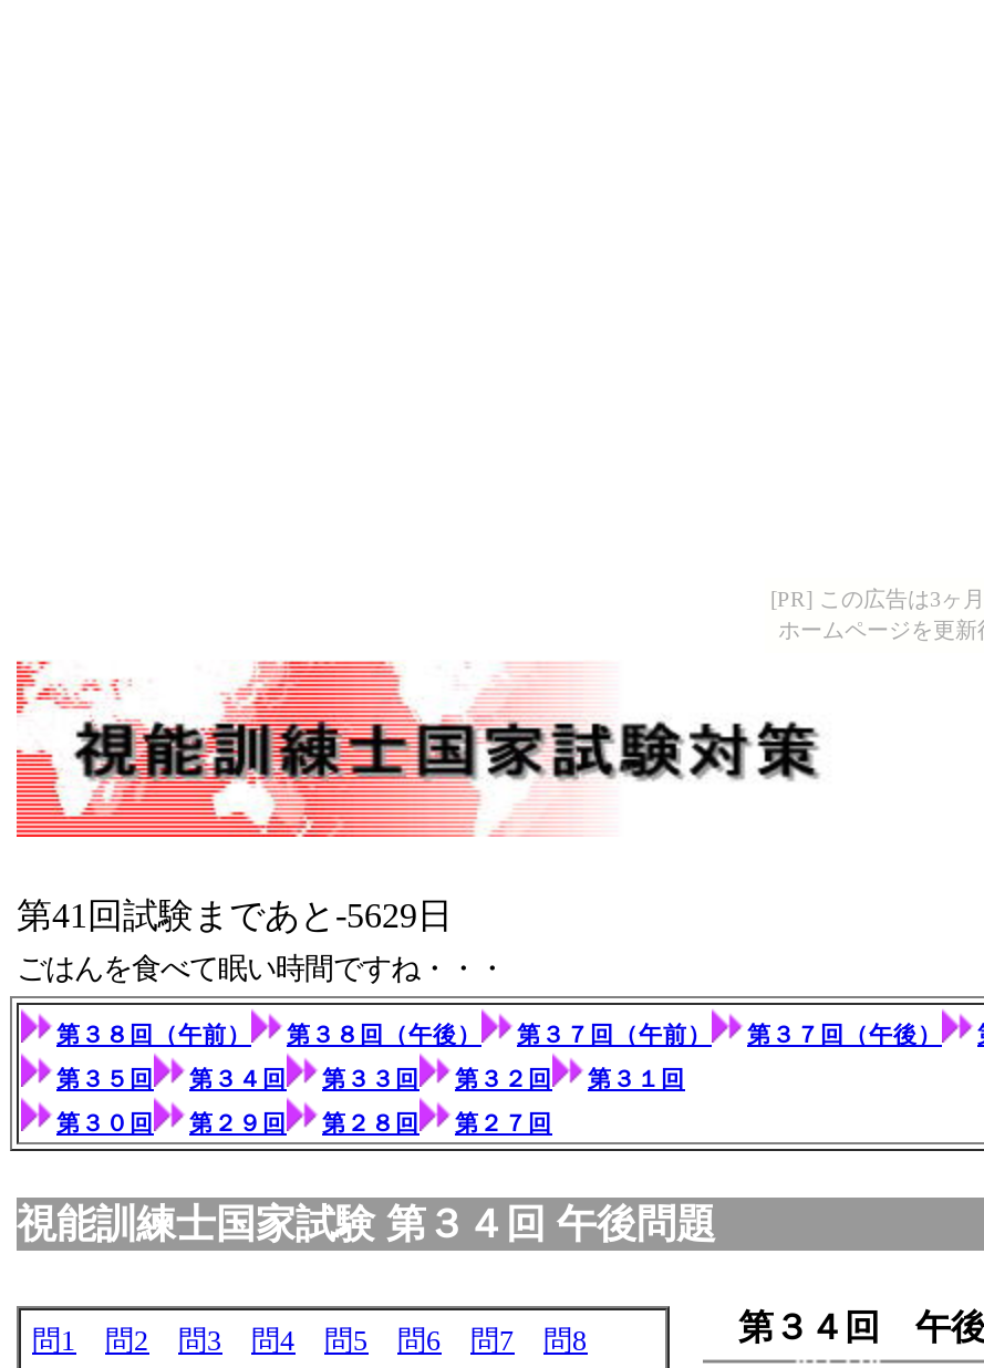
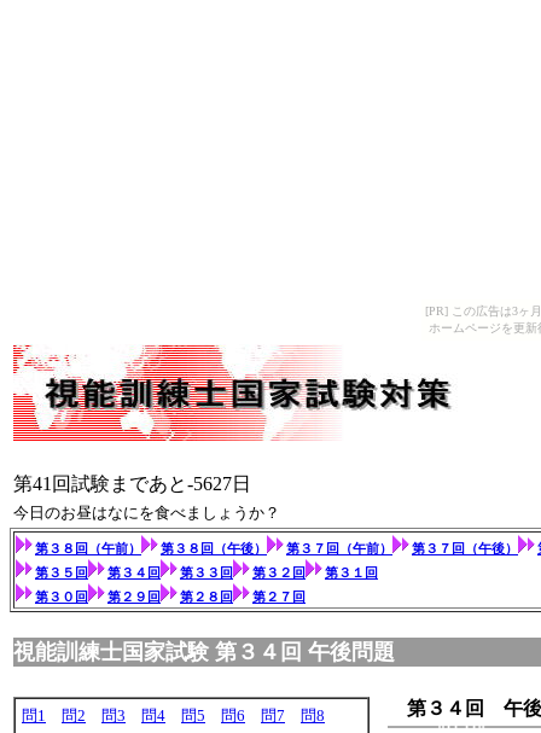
- 第41回試験まであと-5629日
+ 第41回試験まであと-5627日

- ごはんを食べて眠い時間ですね・・・
+ 今日のお昼はなにを食べましょうか？
